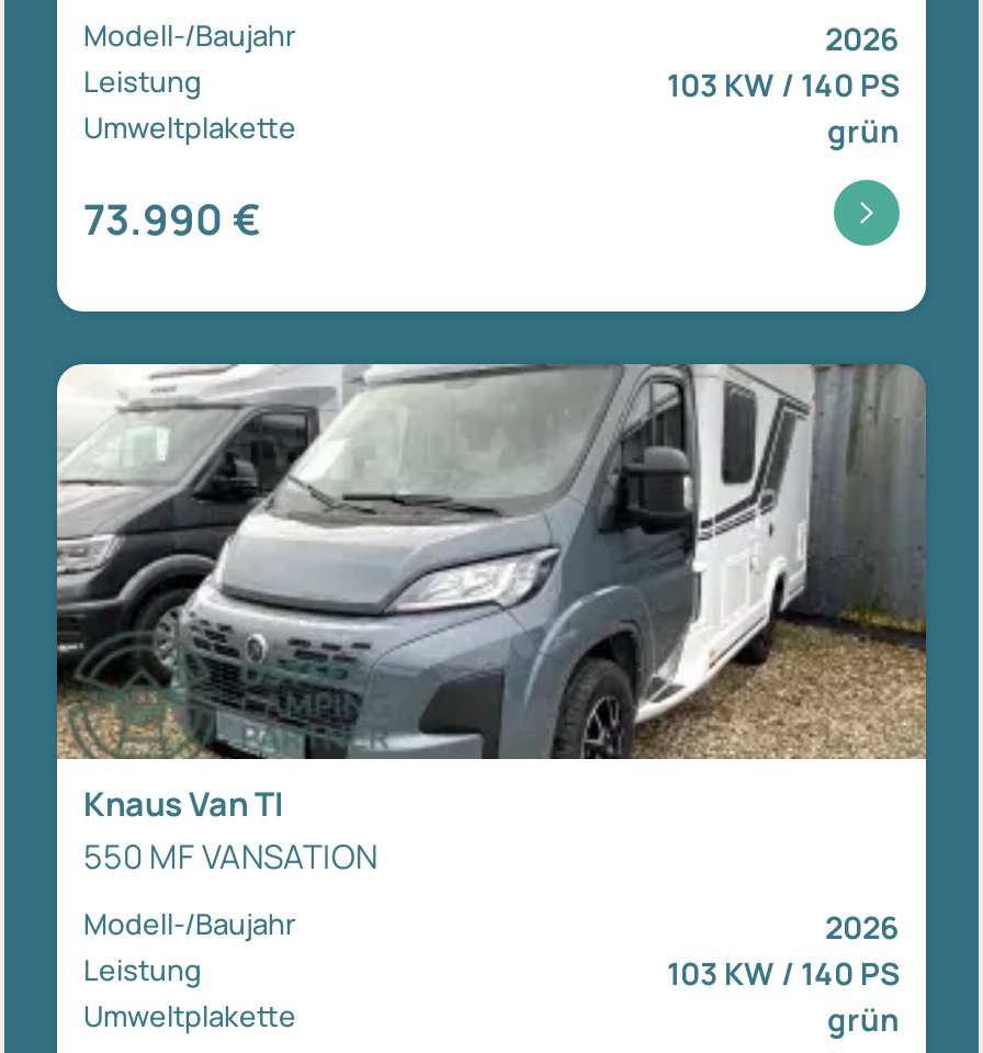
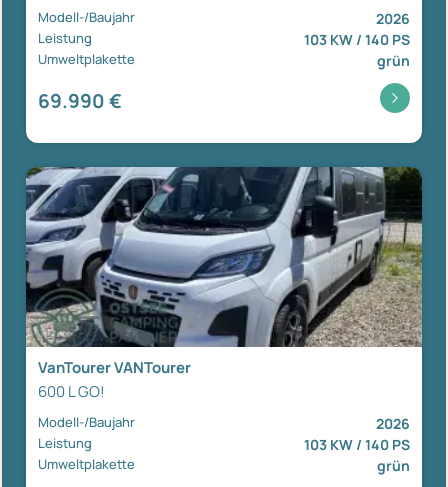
- 73.990 €
+ 69.990 €

- [image]
- Knaus Van TI
- 550 MF VANSATION
+ [image]
+ VanTourer VANTourer
+ 600 L GO!
